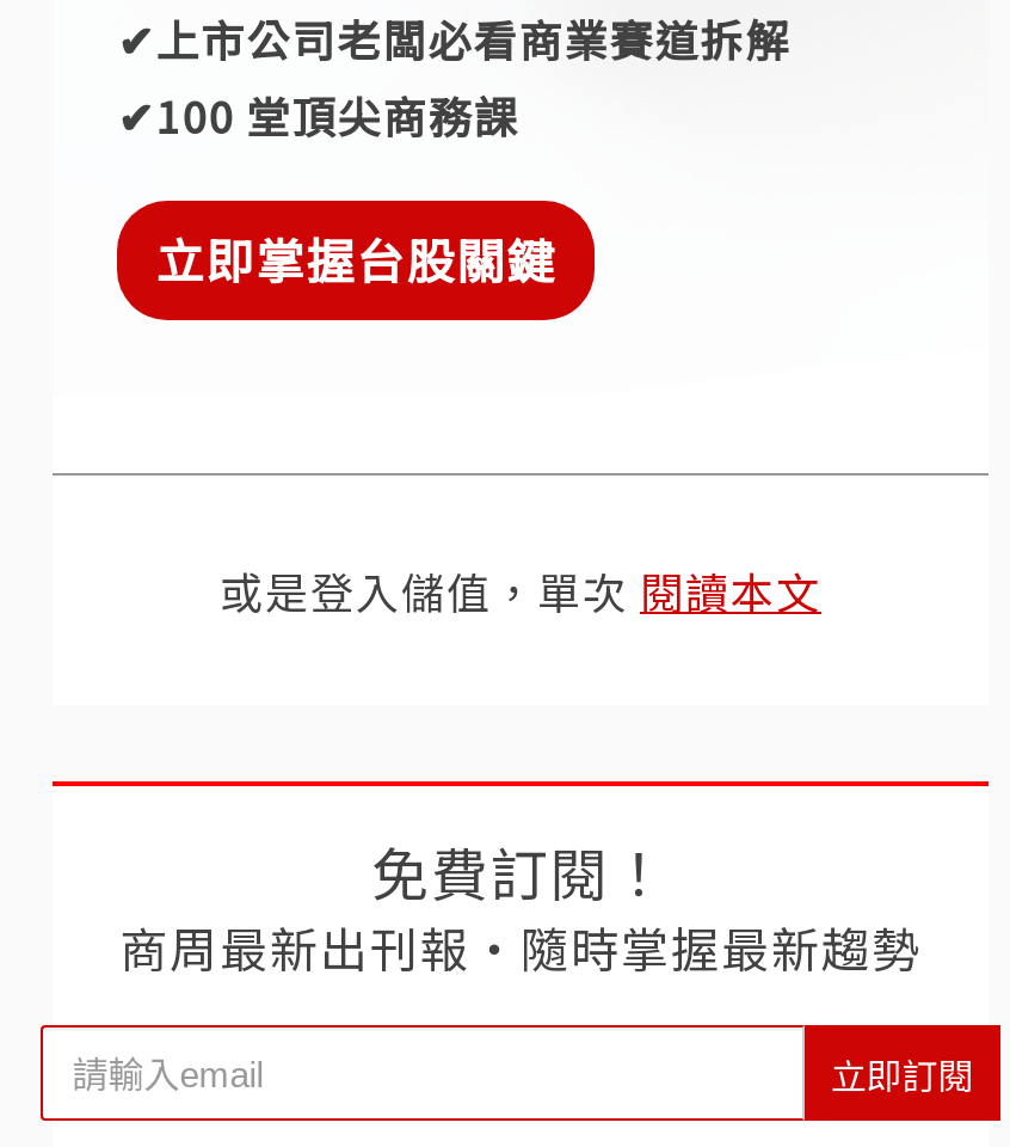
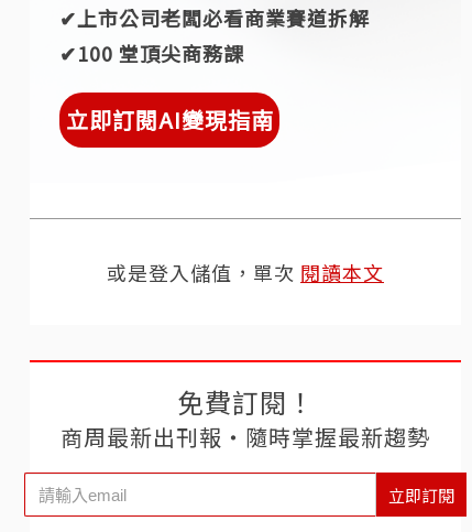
- 立即掌握台股關鍵
+ 立即訂閱AI變現指南
